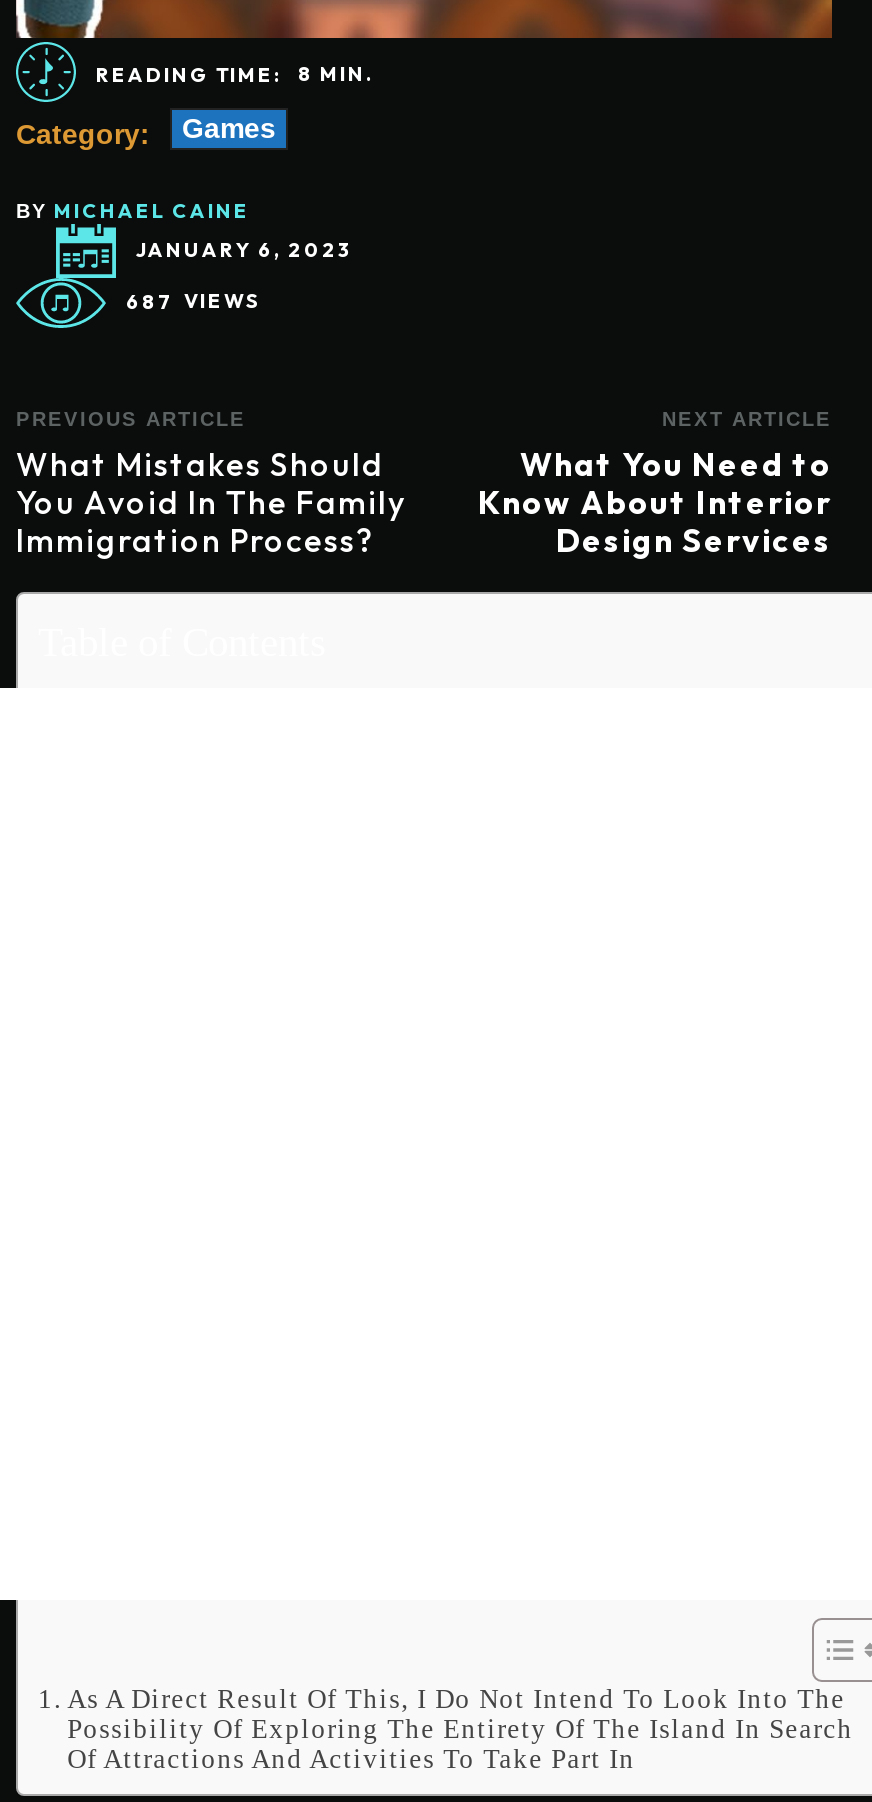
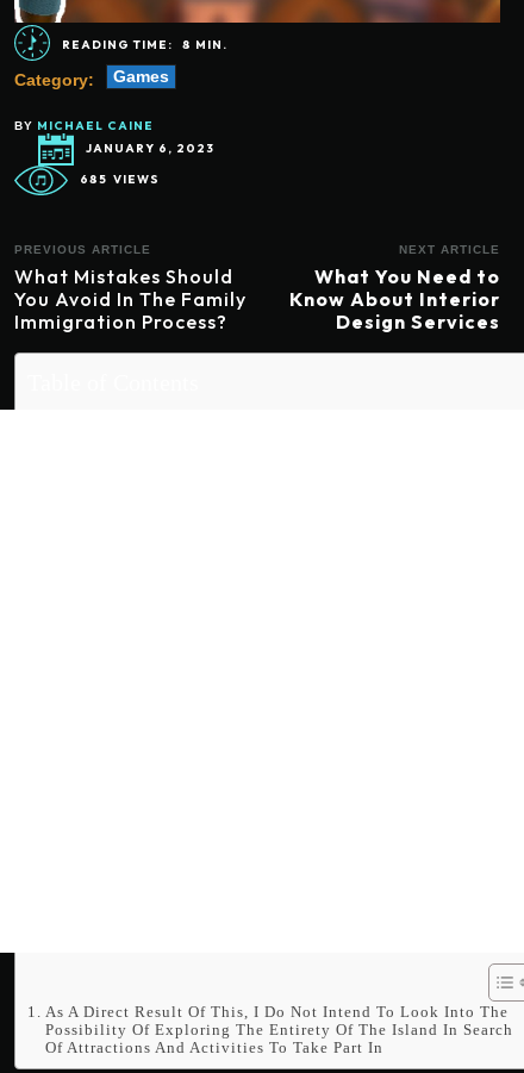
- 687 VIEWS
+ 685 VIEWS
